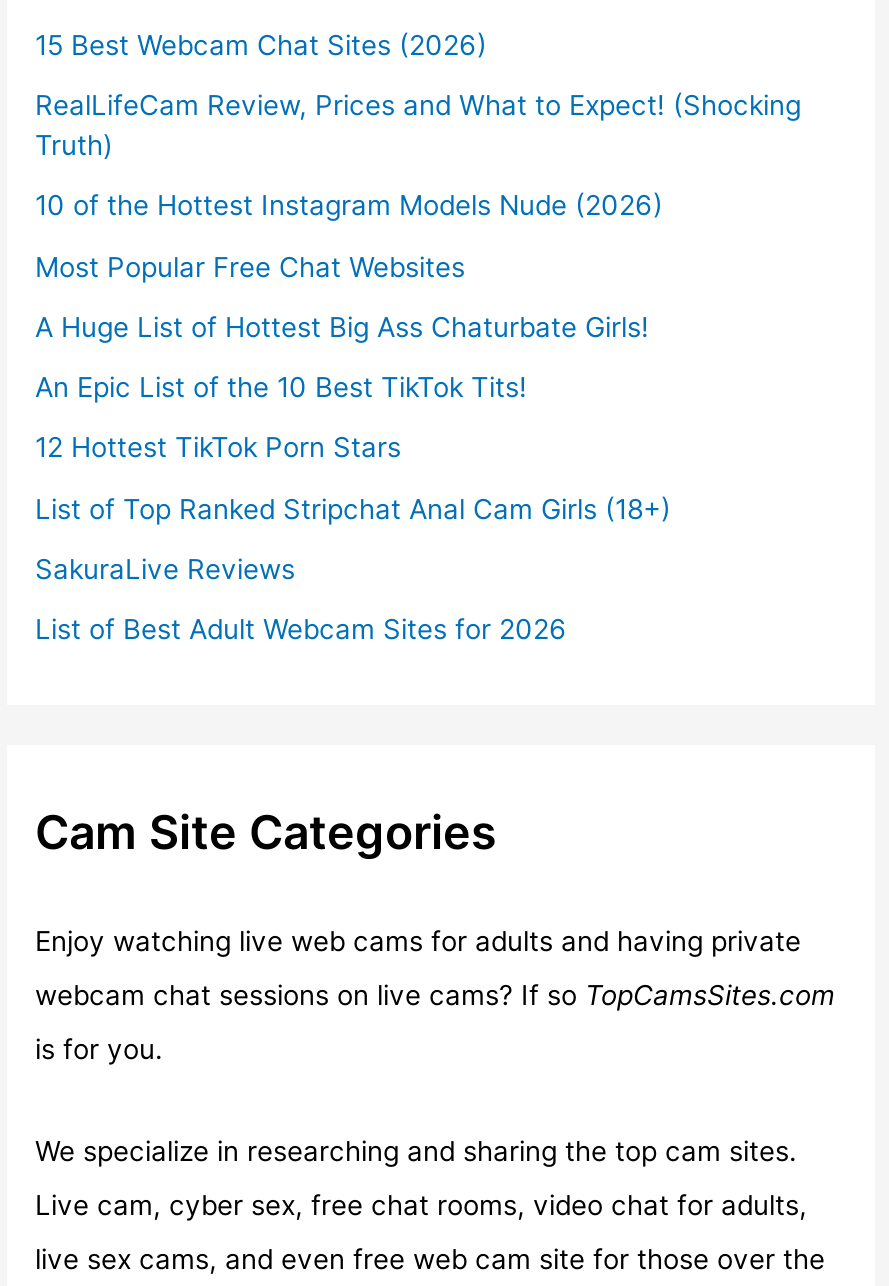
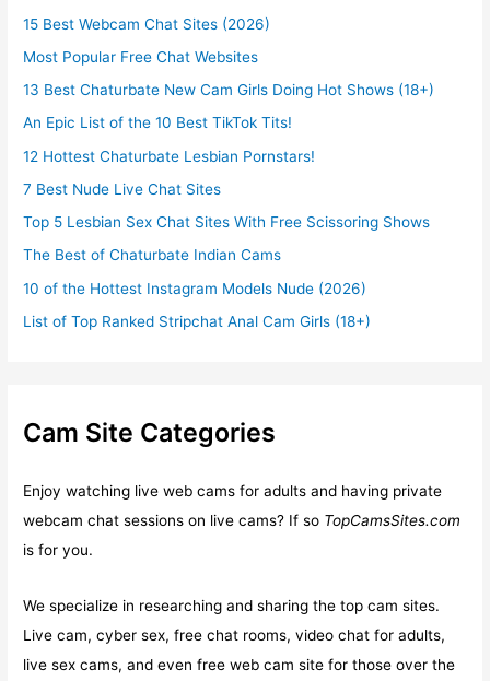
- RealLifeCam Review, Prices and What to Expect! (Shocking
- Truth)

moved down: 10 of the Hottest Instagram Models Nude (2026)

moved up: Most Popular Free Chat Websites

- A Huge List of Hottest Big Ass Chaturbate Girls!
+ 13 Best Chaturbate New Cam Girls Doing Hot Shows (18+)

moved up: An Epic List of the 10 Best TikTok Tits!

- 12 Hottest TikTok Porn Stars
+ 12 Hottest Chaturbate Lesbian Pornstars!
+ 7 Best Nude Live Chat Sites
+ Top 5 Lesbian Sex Chat Sites With Free Scissoring Shows
+ The Best of Chaturbate Indian Cams

moved down: List of Top Ranked Stripchat Anal Cam Girls (18+)

- SakuraLive Reviews
- List of Best Adult Webcam Sites for 2026
